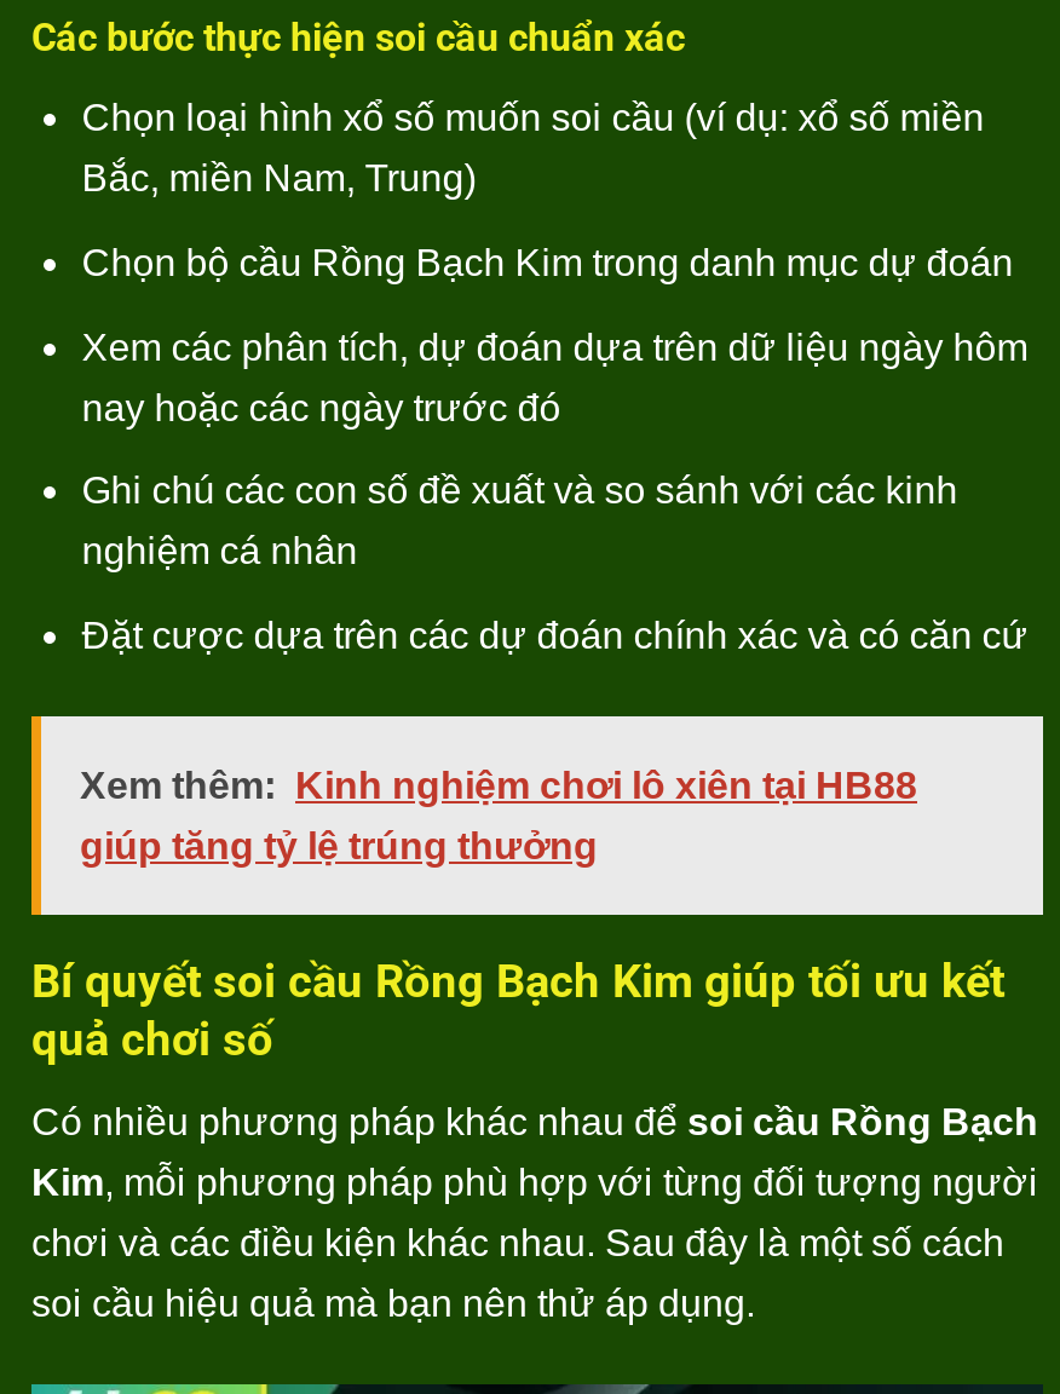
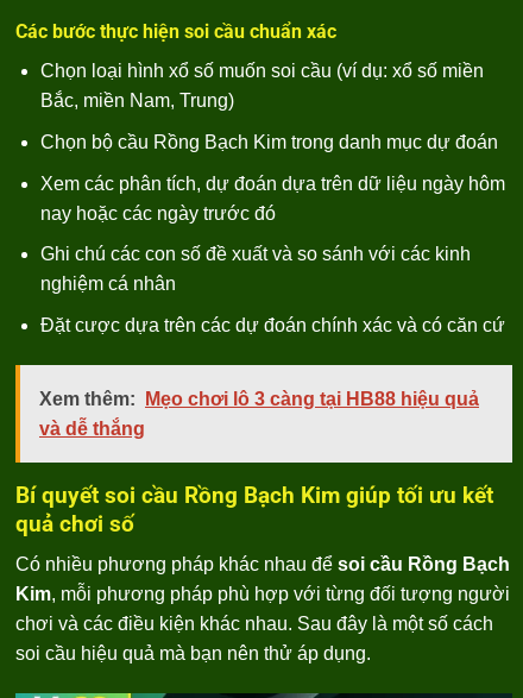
- Xem thêm: Kinh nghiệm chơi lô xiên tại HB88
+ Xem thêm: Mẹo chơi lô 3 càng tại HB88 hiệu quả

- giúp tăng tỷ lệ trúng thưởng
+ và dễ thắng
